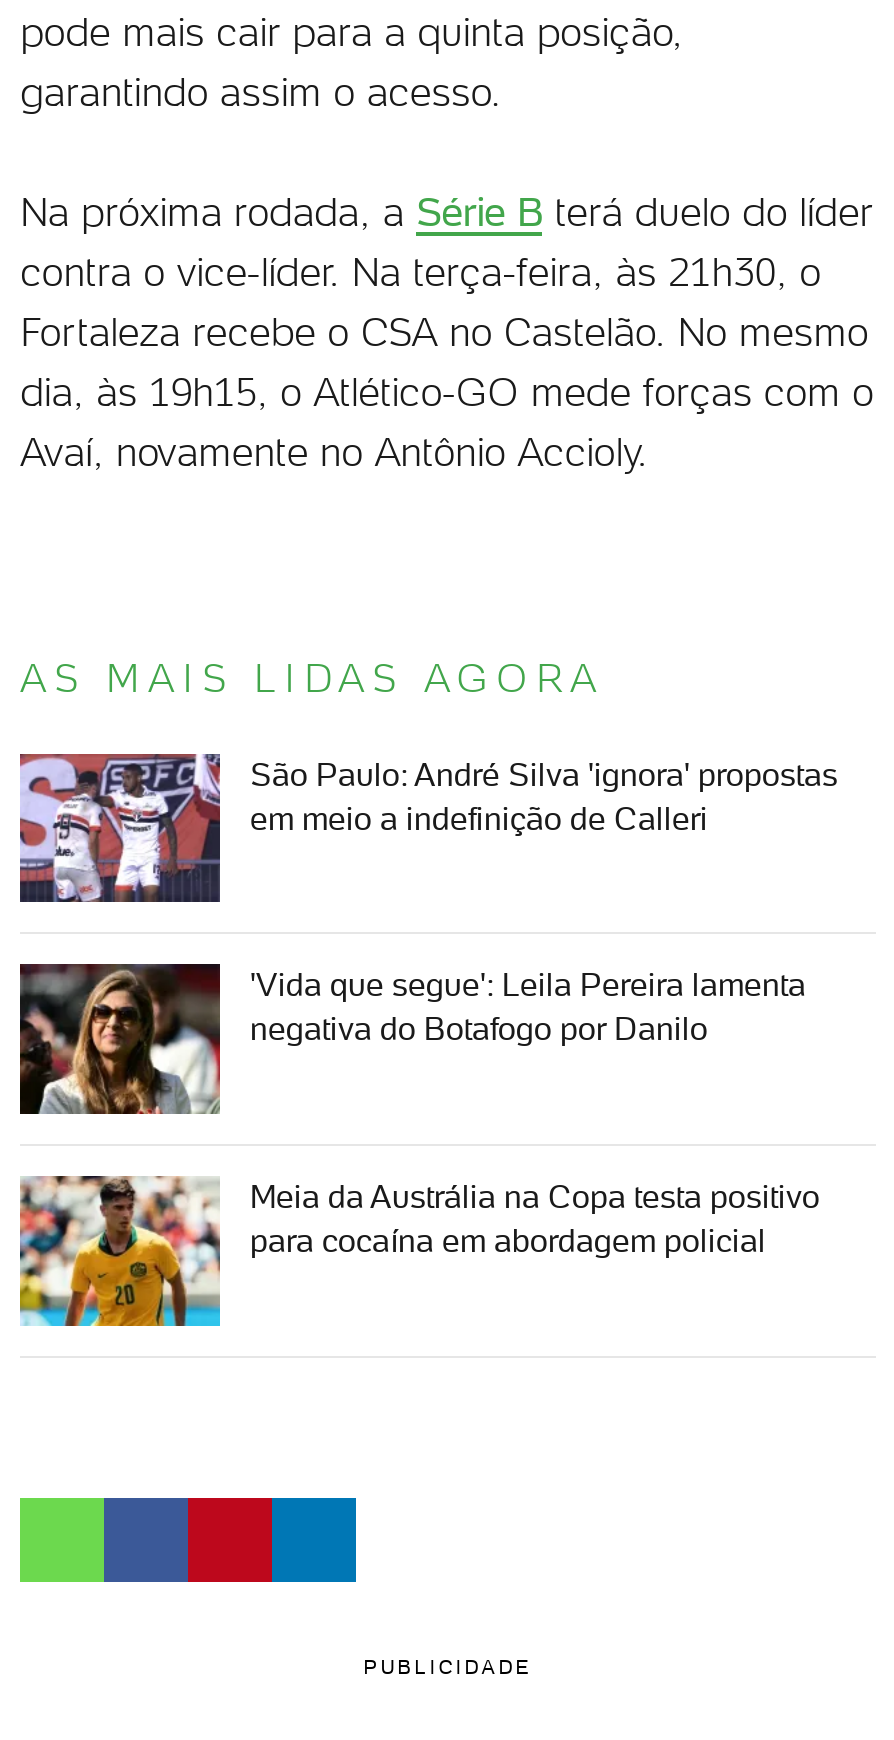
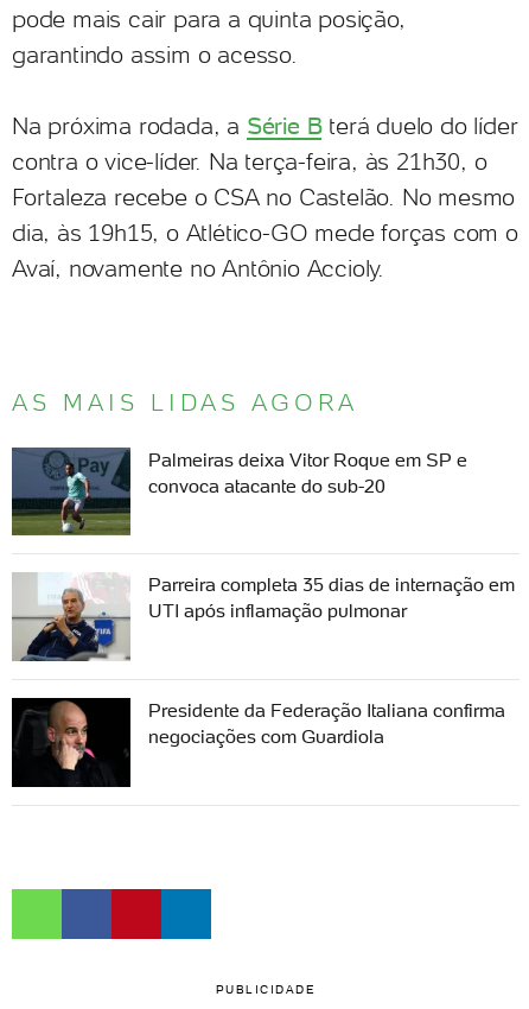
- [image]
- São Paulo: André Silva 'ignora' propostas
- em meio a indefinição de Calleri
+ [image]
+ Palmeiras deixa Vitor Roque em SP e
+ convoca atacante do sub-20

- [image]
- 'Vida que segue': Leila Pereira lamenta
- negativa do Botafogo por Danilo
+ [image]
+ Parreira completa 35 dias de internação em
+ UTI após inflamação pulmonar

- [image]
- Meia da Austrália na Copa testa positivo
- para cocaína em abordagem policial
+ [image]
+ Presidente da Federação Italiana confirma
+ negociações com Guardiola
